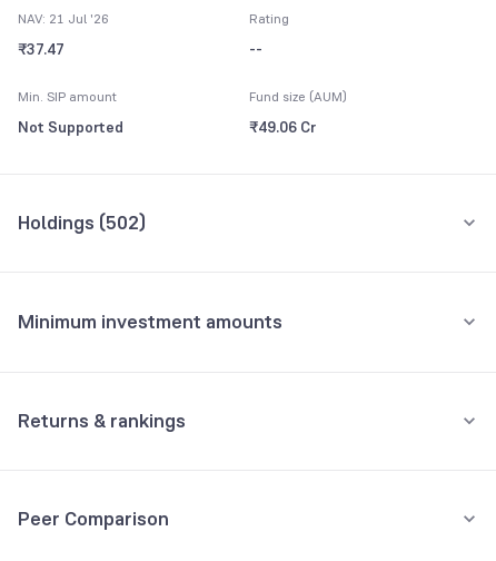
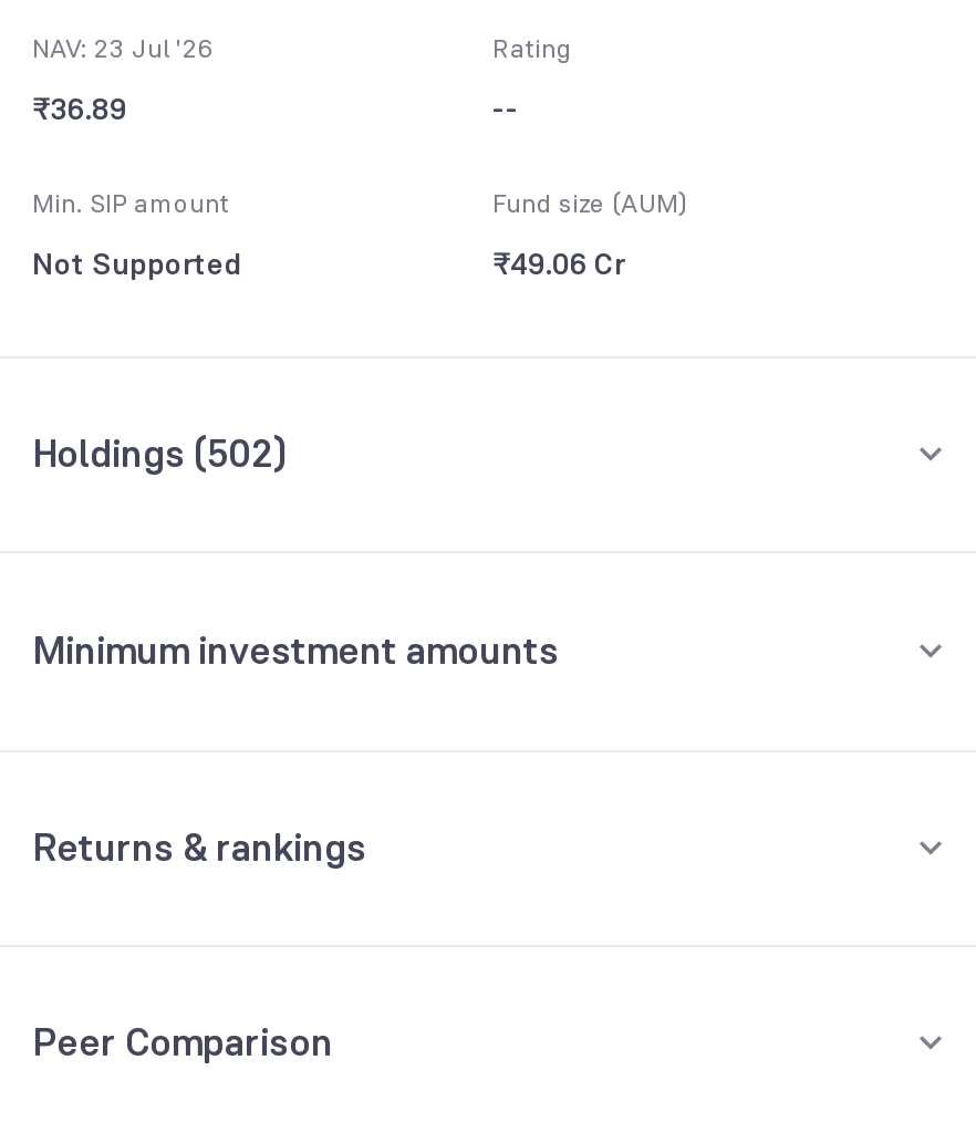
- NAV: 21 Jul '26
+ NAV: 23 Jul '26

- ₹37.47
+ ₹36.89
